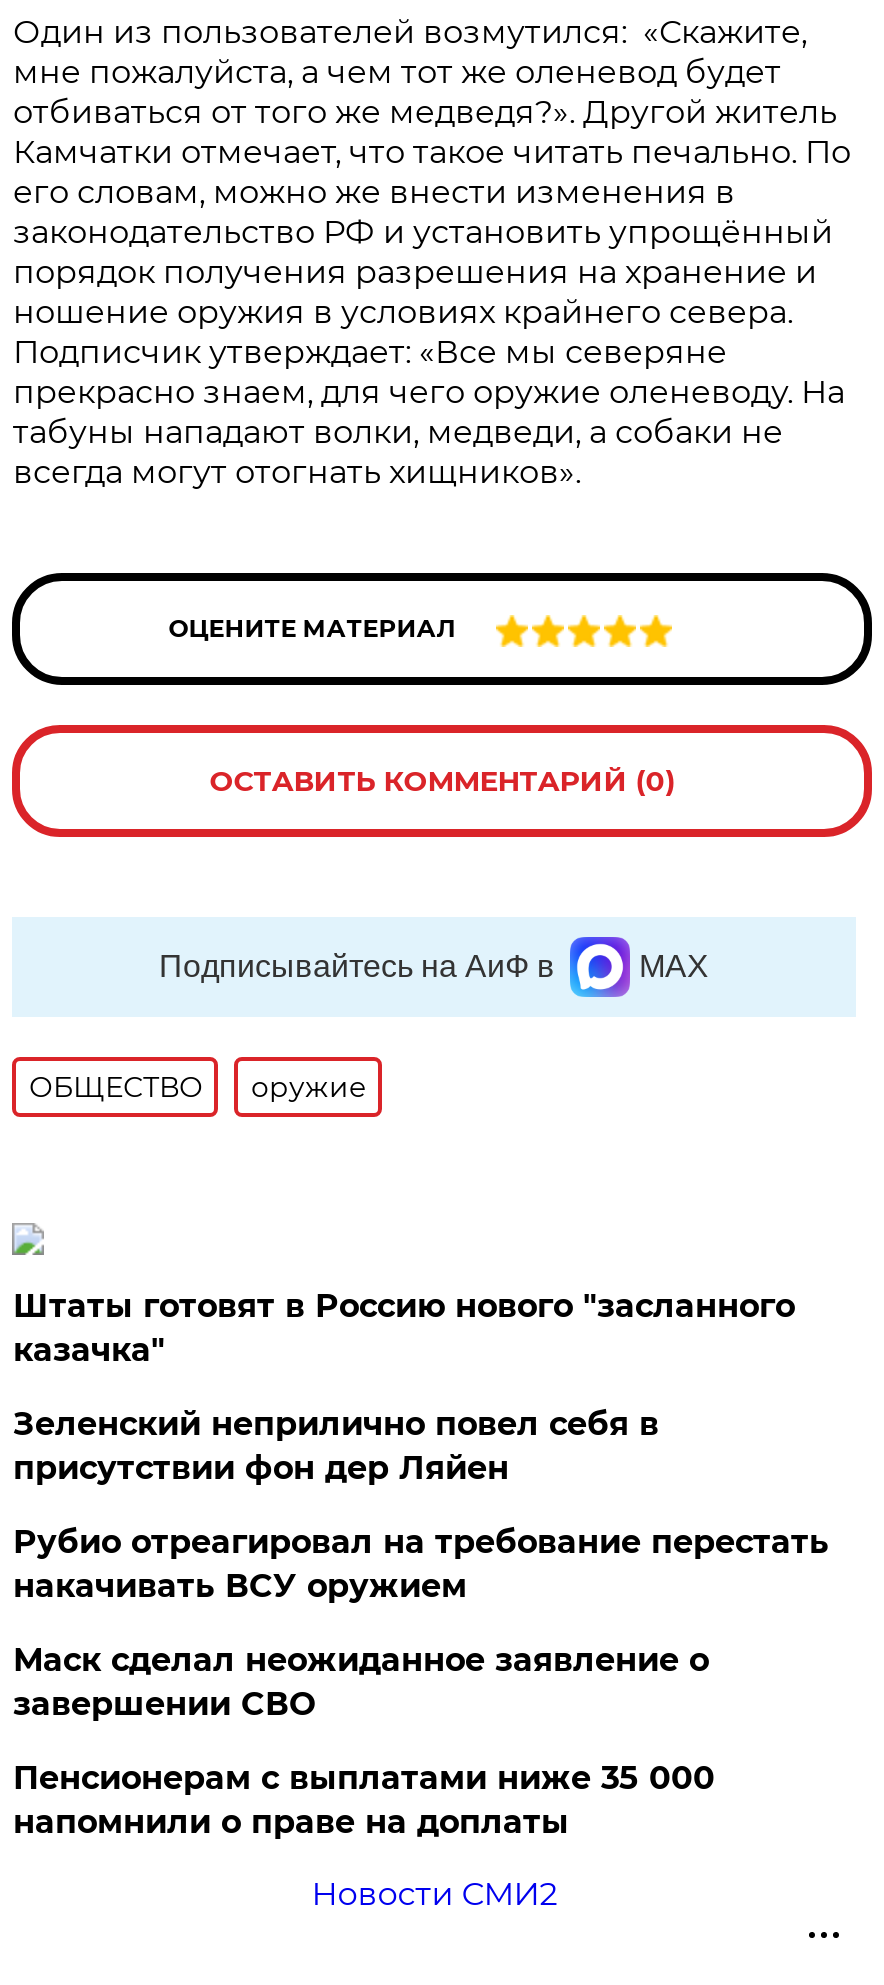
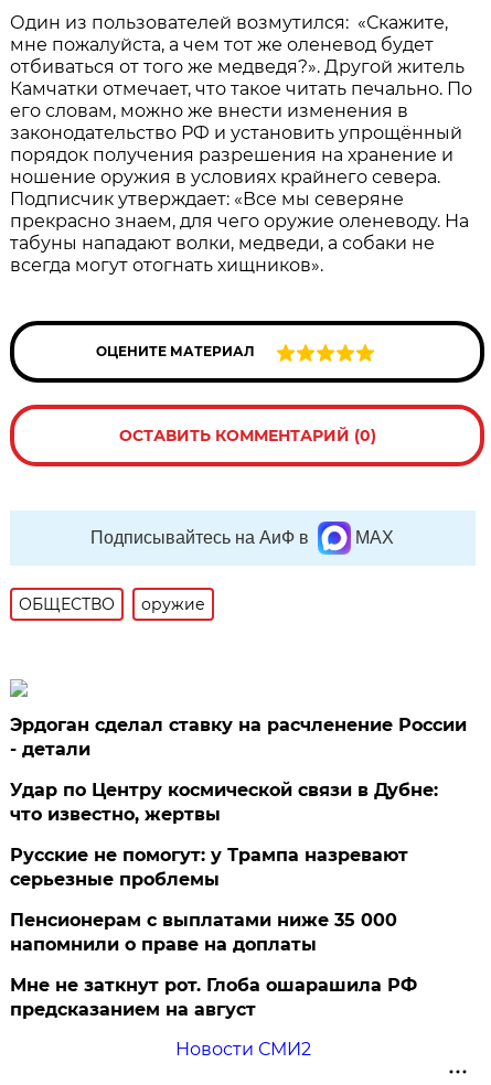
- Штаты готовят в Россию нового "засланного
- казачка"
- Зеленский неприлично повел cебя в
- присутствии фон дер Ляйен
- Рубио отреагировал на требование перестать
- накачивать ВСУ оружием
- Маск сделал неожиданное заявление о
- завершении СВО
+ Эрдоган сделал ставку на расчленение России
+ - детали
+ Удар по Центру космической связи в Дубне:
+ что известно, жертвы
+ Русские не помогут: у Трампа назревают
+ серьезные проблемы

moved up: Пенсионерам с выплатами ниже 35 000 | напомнили о праве на доплаты

+ Мне не заткнут рот. Глоба ошарашила РФ
+ предсказанием на август
